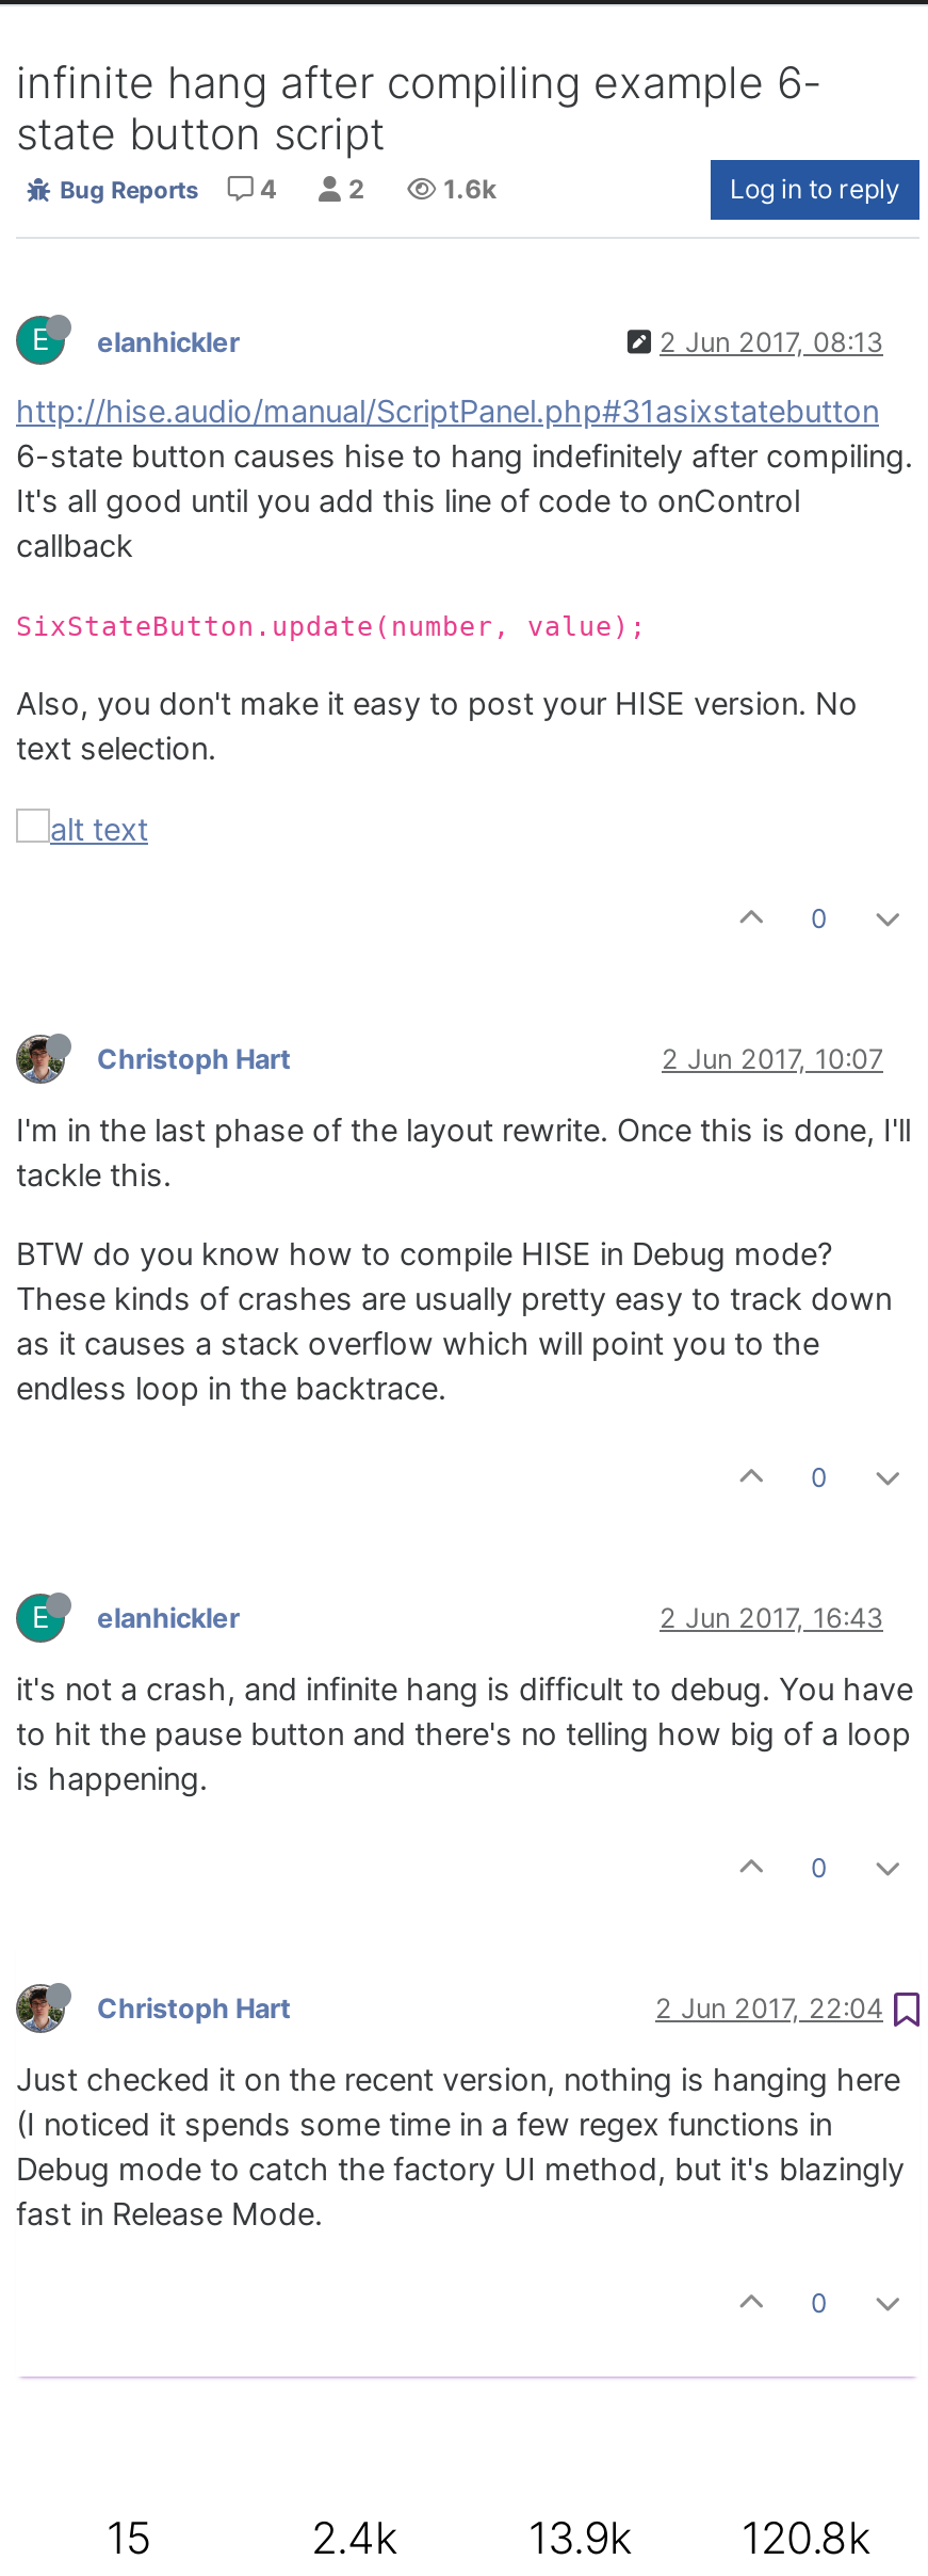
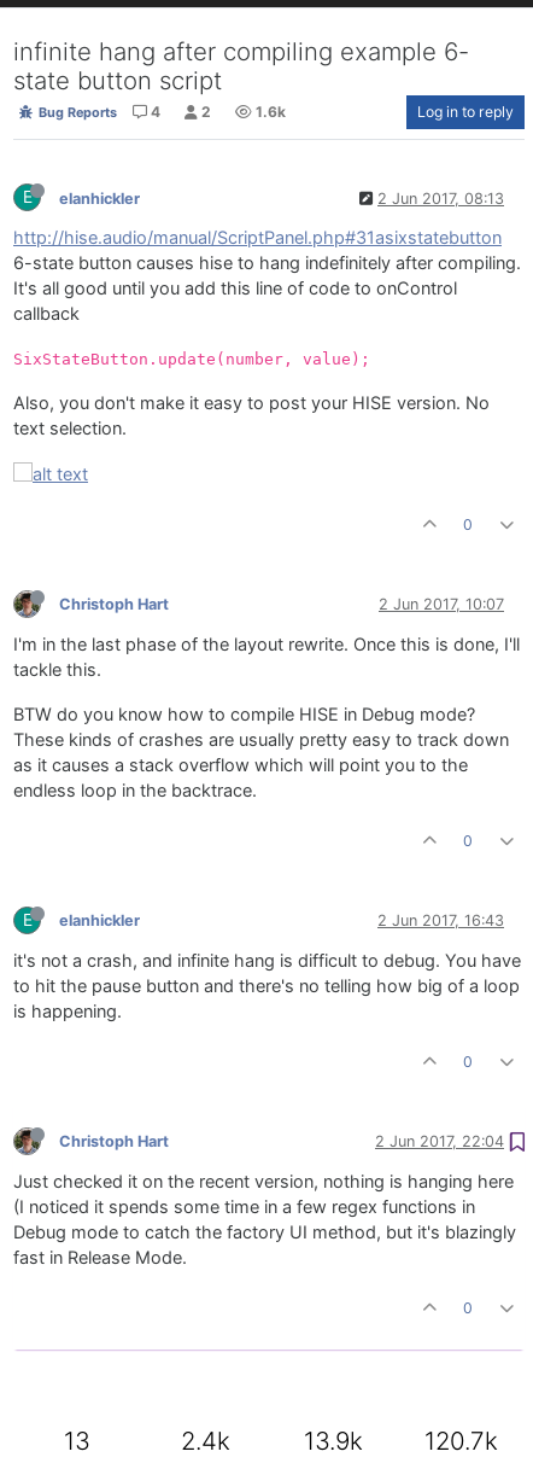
- 15
+ 13

- 120.8k
+ 120.7k
